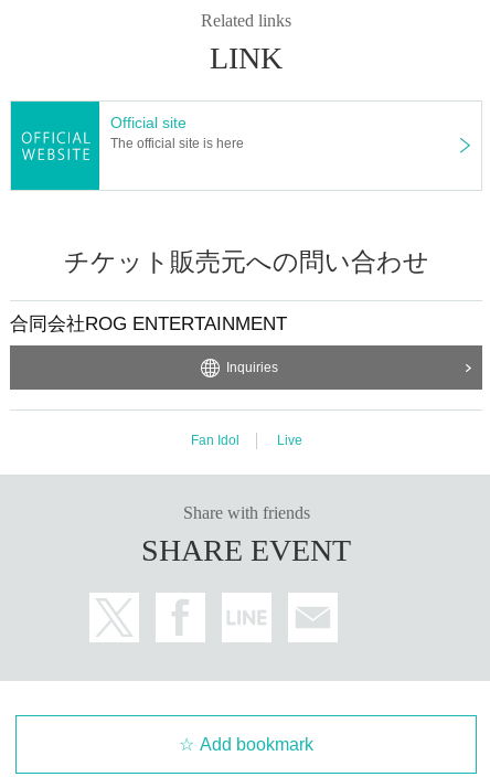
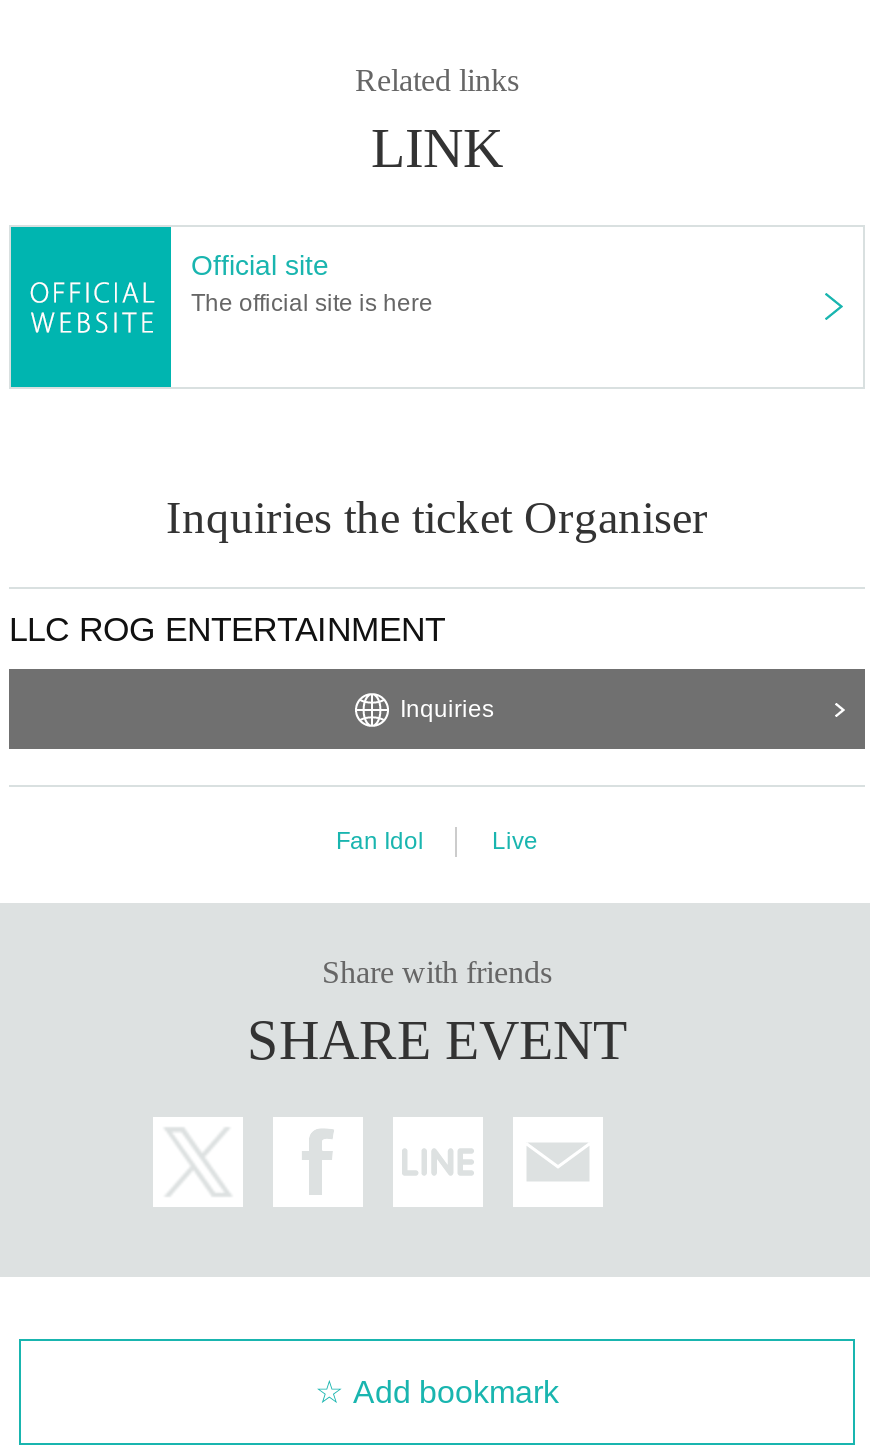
- チケット販売元への問い合わせ
+ Inquiries the ticket Organiser

- 合同会社ROG ENTERTAINMENT
+ LLC ROG ENTERTAINMENT
